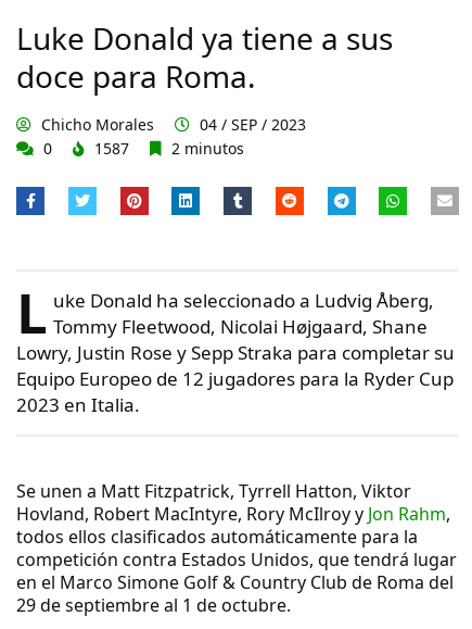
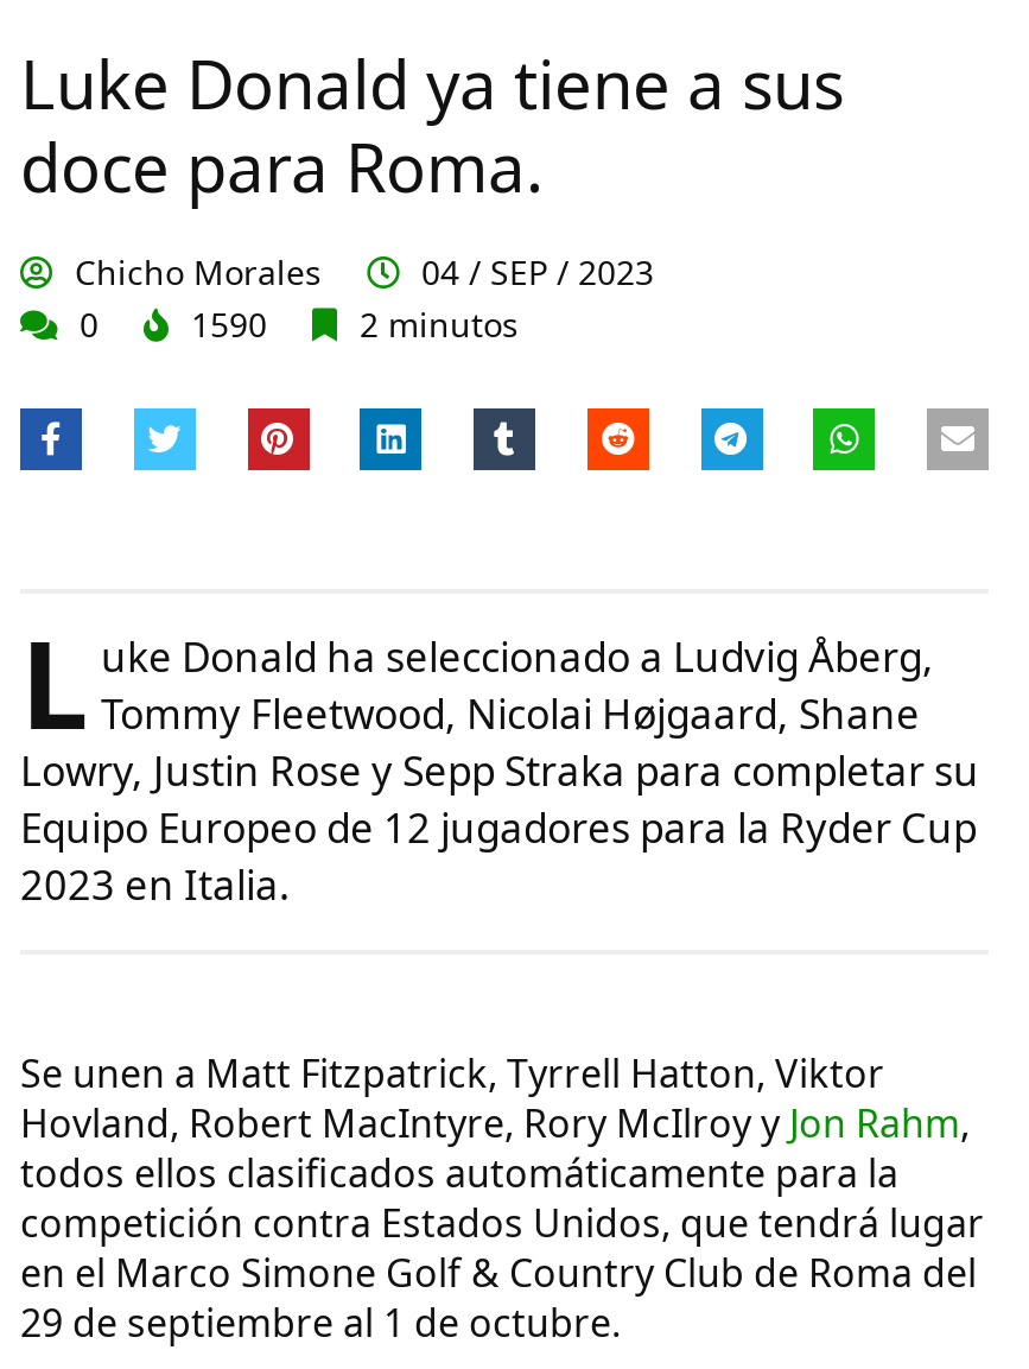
- 0 1587 2 minutos
+ 0 1590 2 minutos
